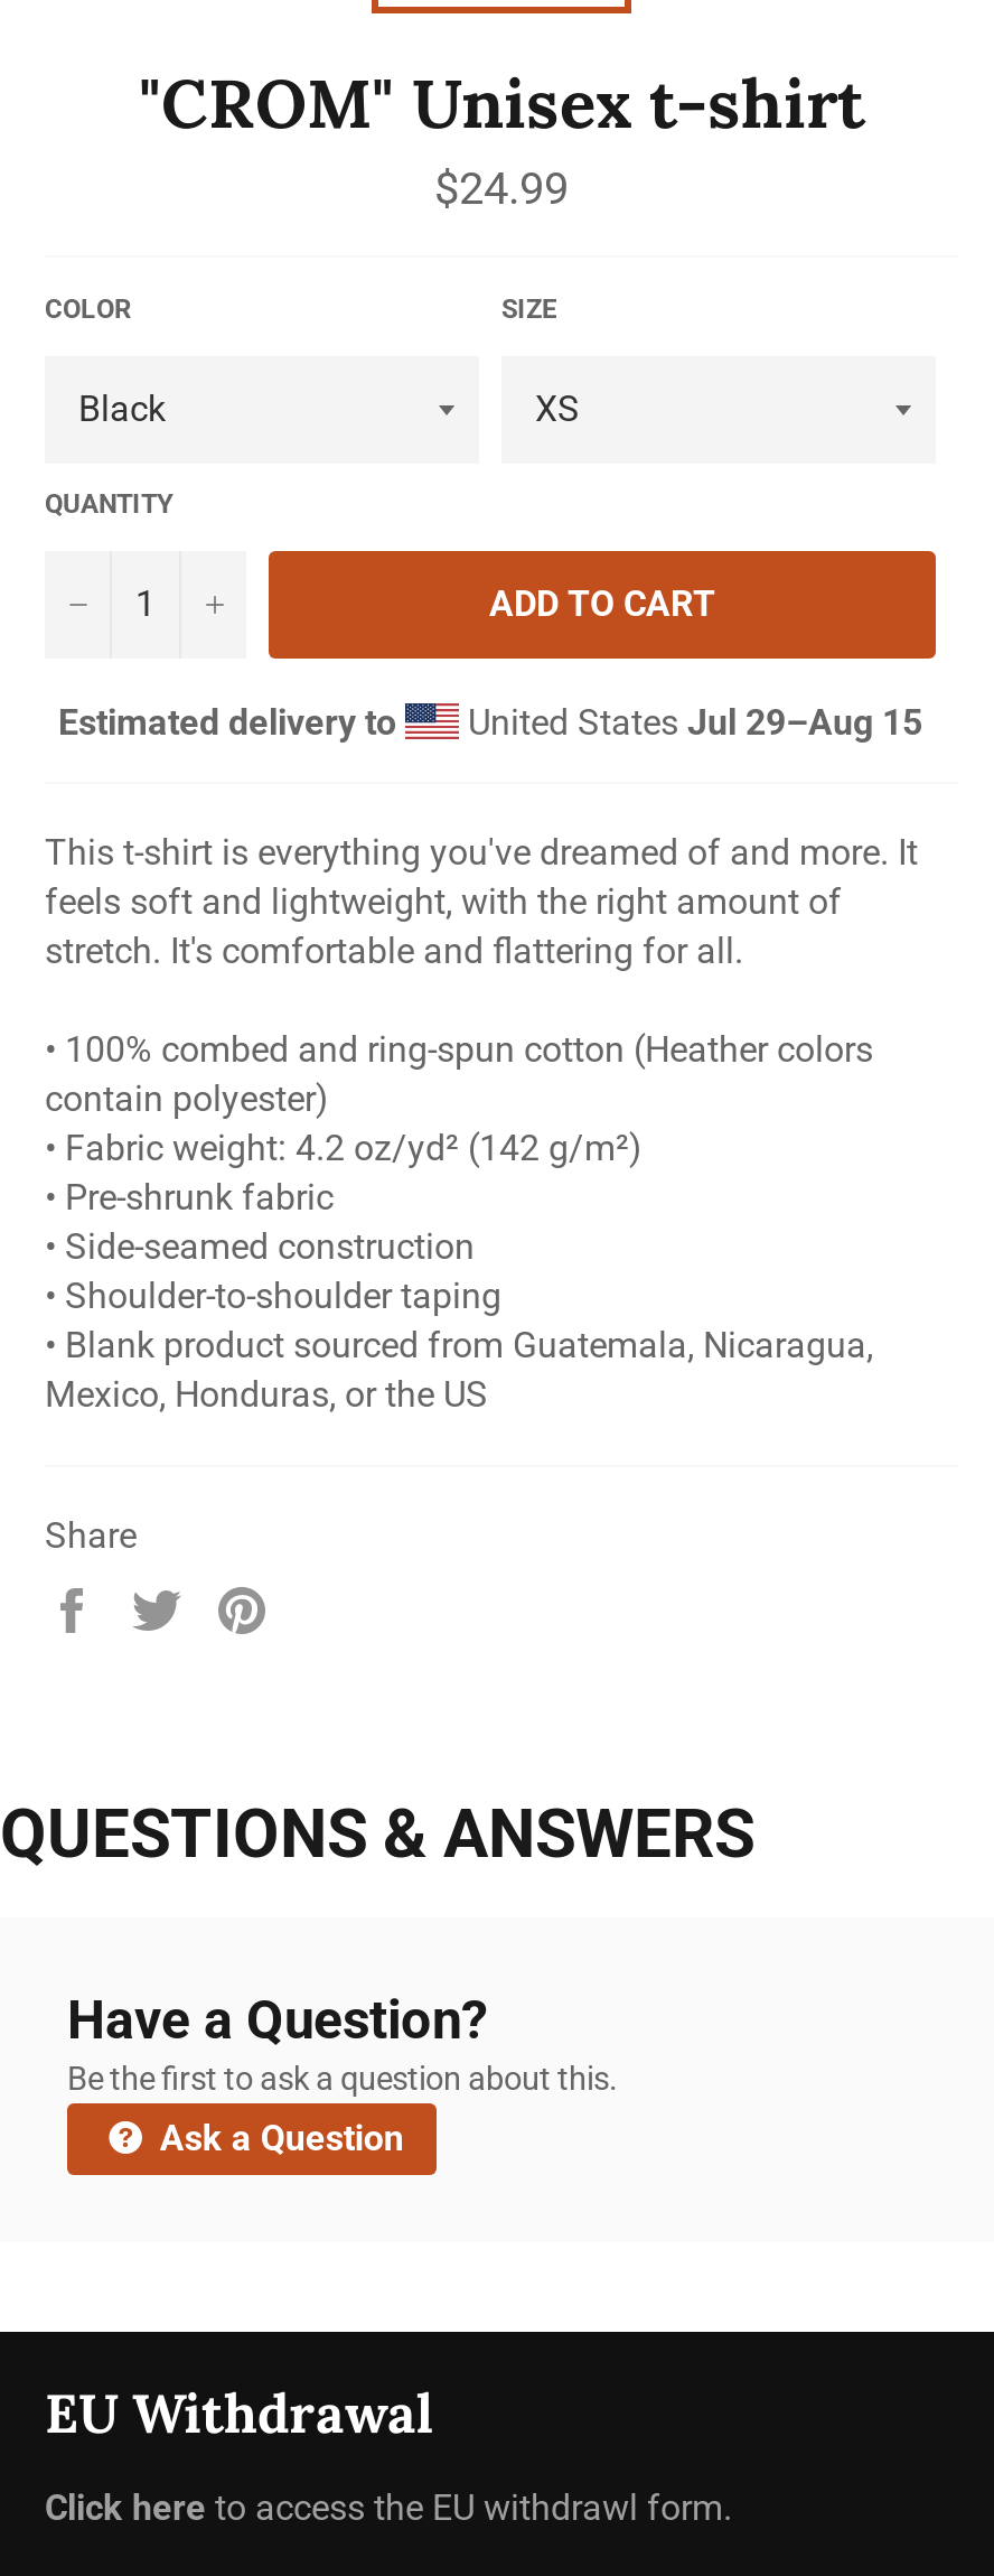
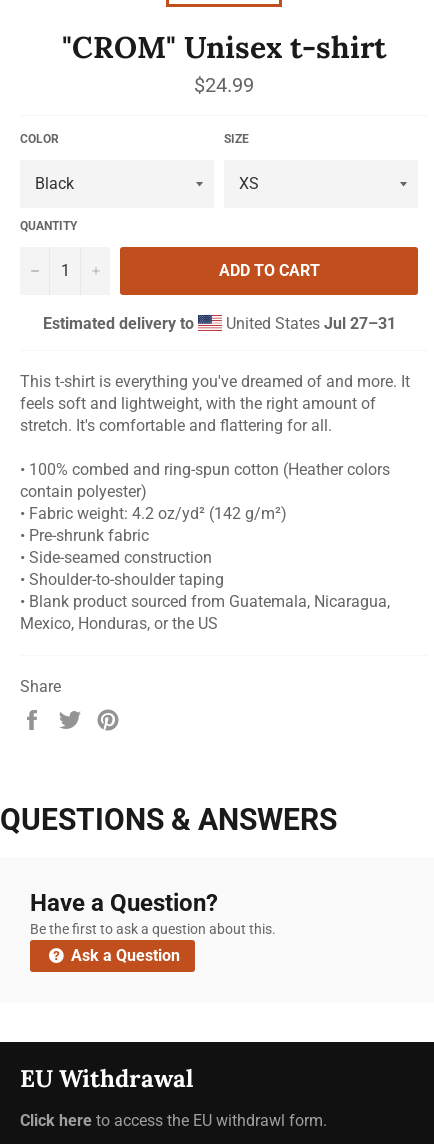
- United States Jul 29–Aug 15
+ United States Jul 27–31
